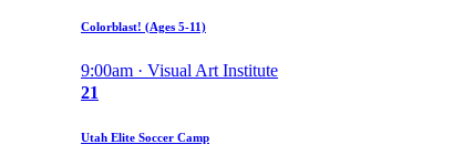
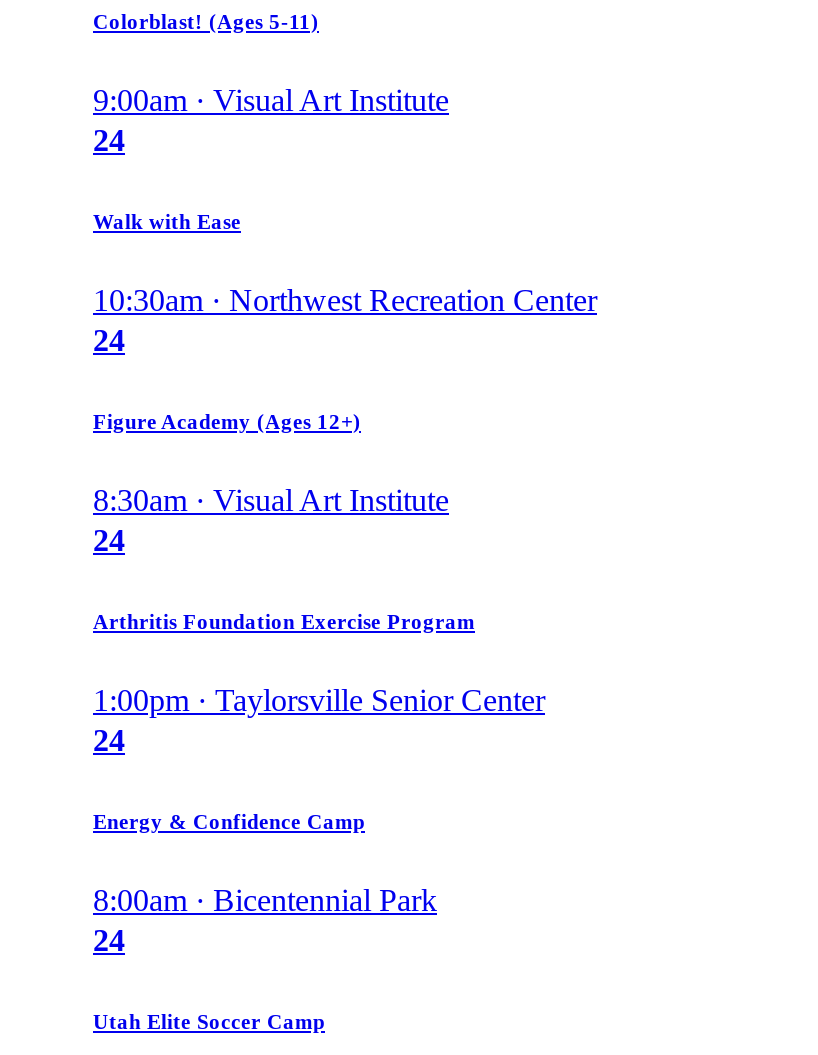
- 21
+ 24
+ Walk with Ease
+ 10:30am · Northwest Recreation Center
+ 24
+ Figure Academy (Ages 12+)
+ 8:30am · Visual Art Institute
+ 24
+ Arthritis Foundation Exercise Program
+ 1:00pm · Taylorsville Senior Center
+ 24
+ Energy & Confidence Camp
+ 8:00am · Bicentennial Park
+ 24
